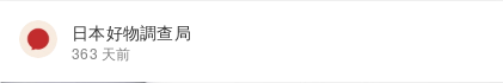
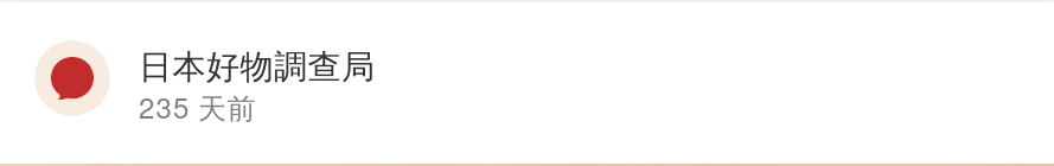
- 363 天前
+ 235 天前
